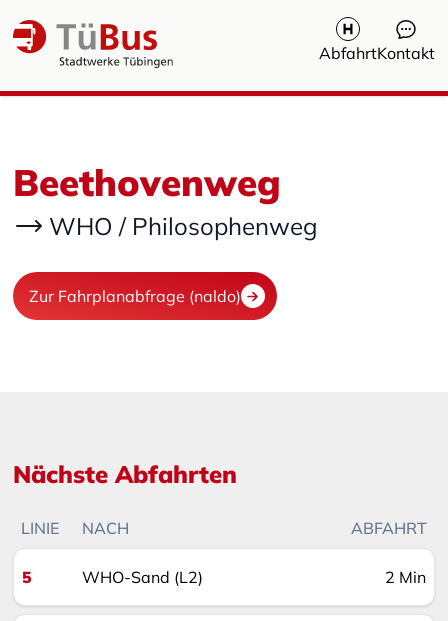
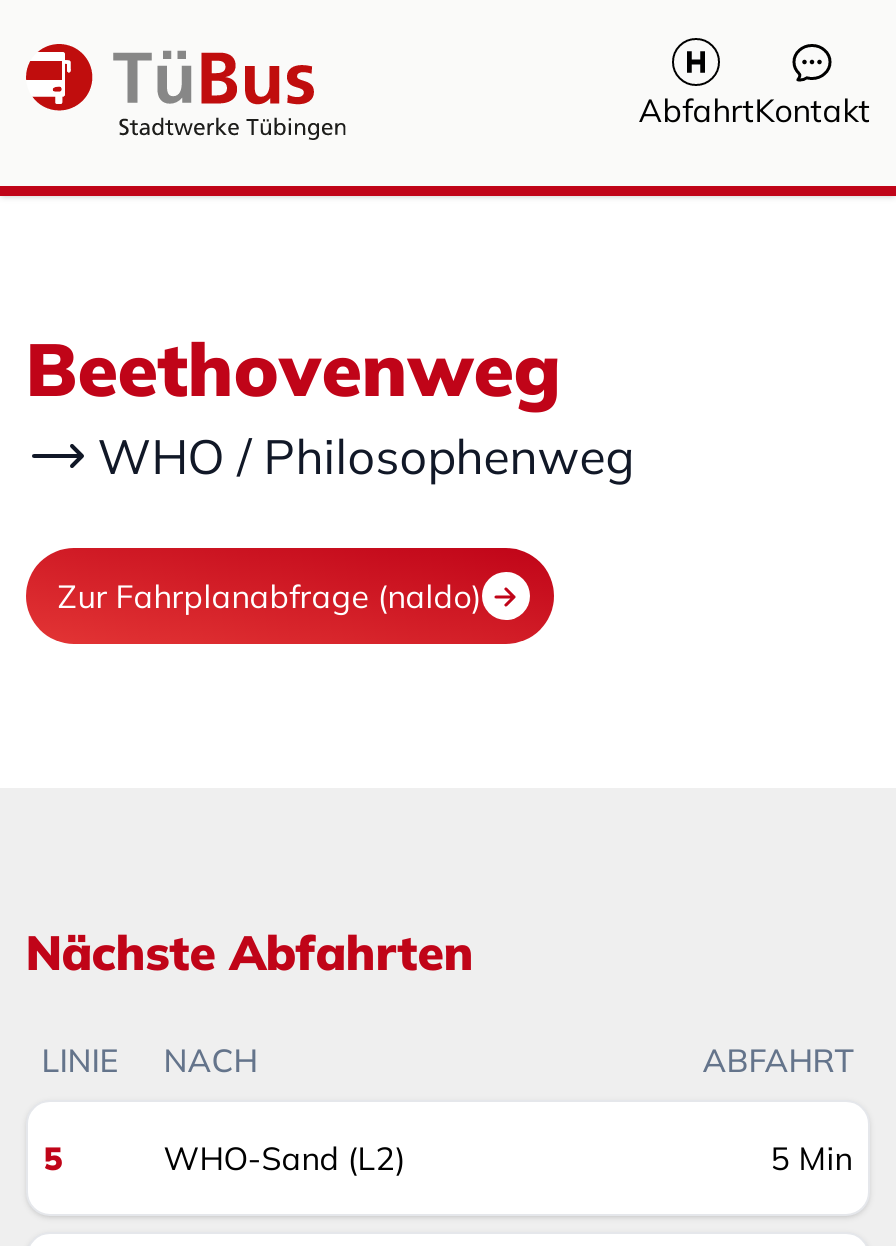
- 2 Min
+ 5 Min
